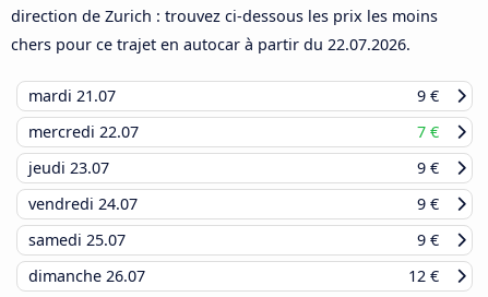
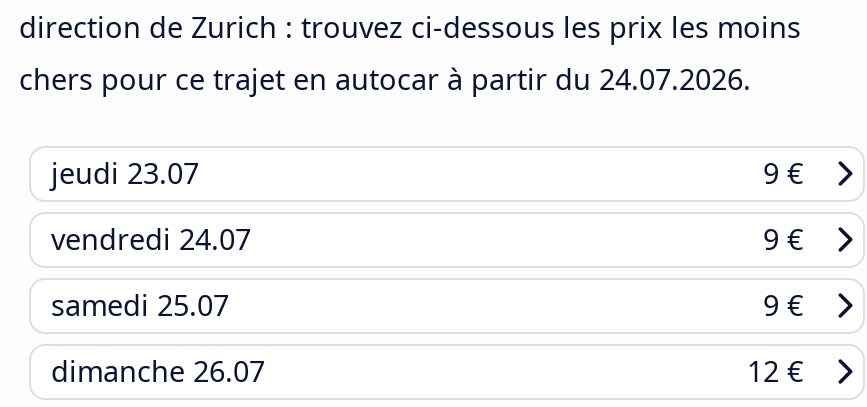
- chers pour ce trajet en autocar à partir du 22.07.2026.
- mardi 21.07
- 9 €
- mercredi 22.07
- 7 €
+ chers pour ce trajet en autocar à partir du 24.07.2026.
